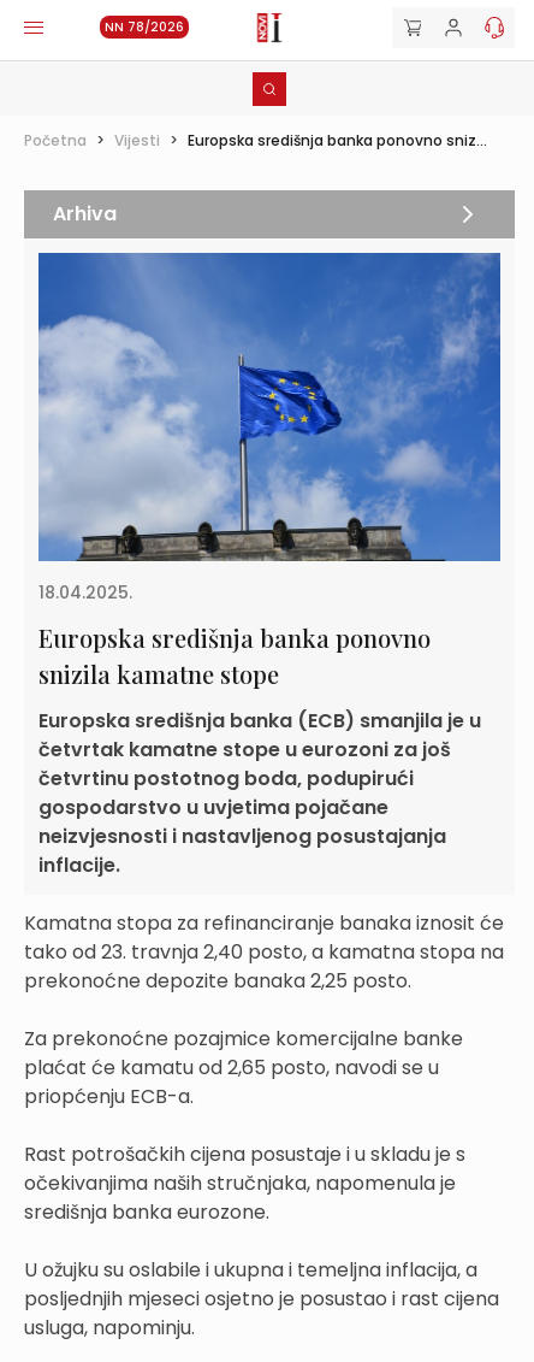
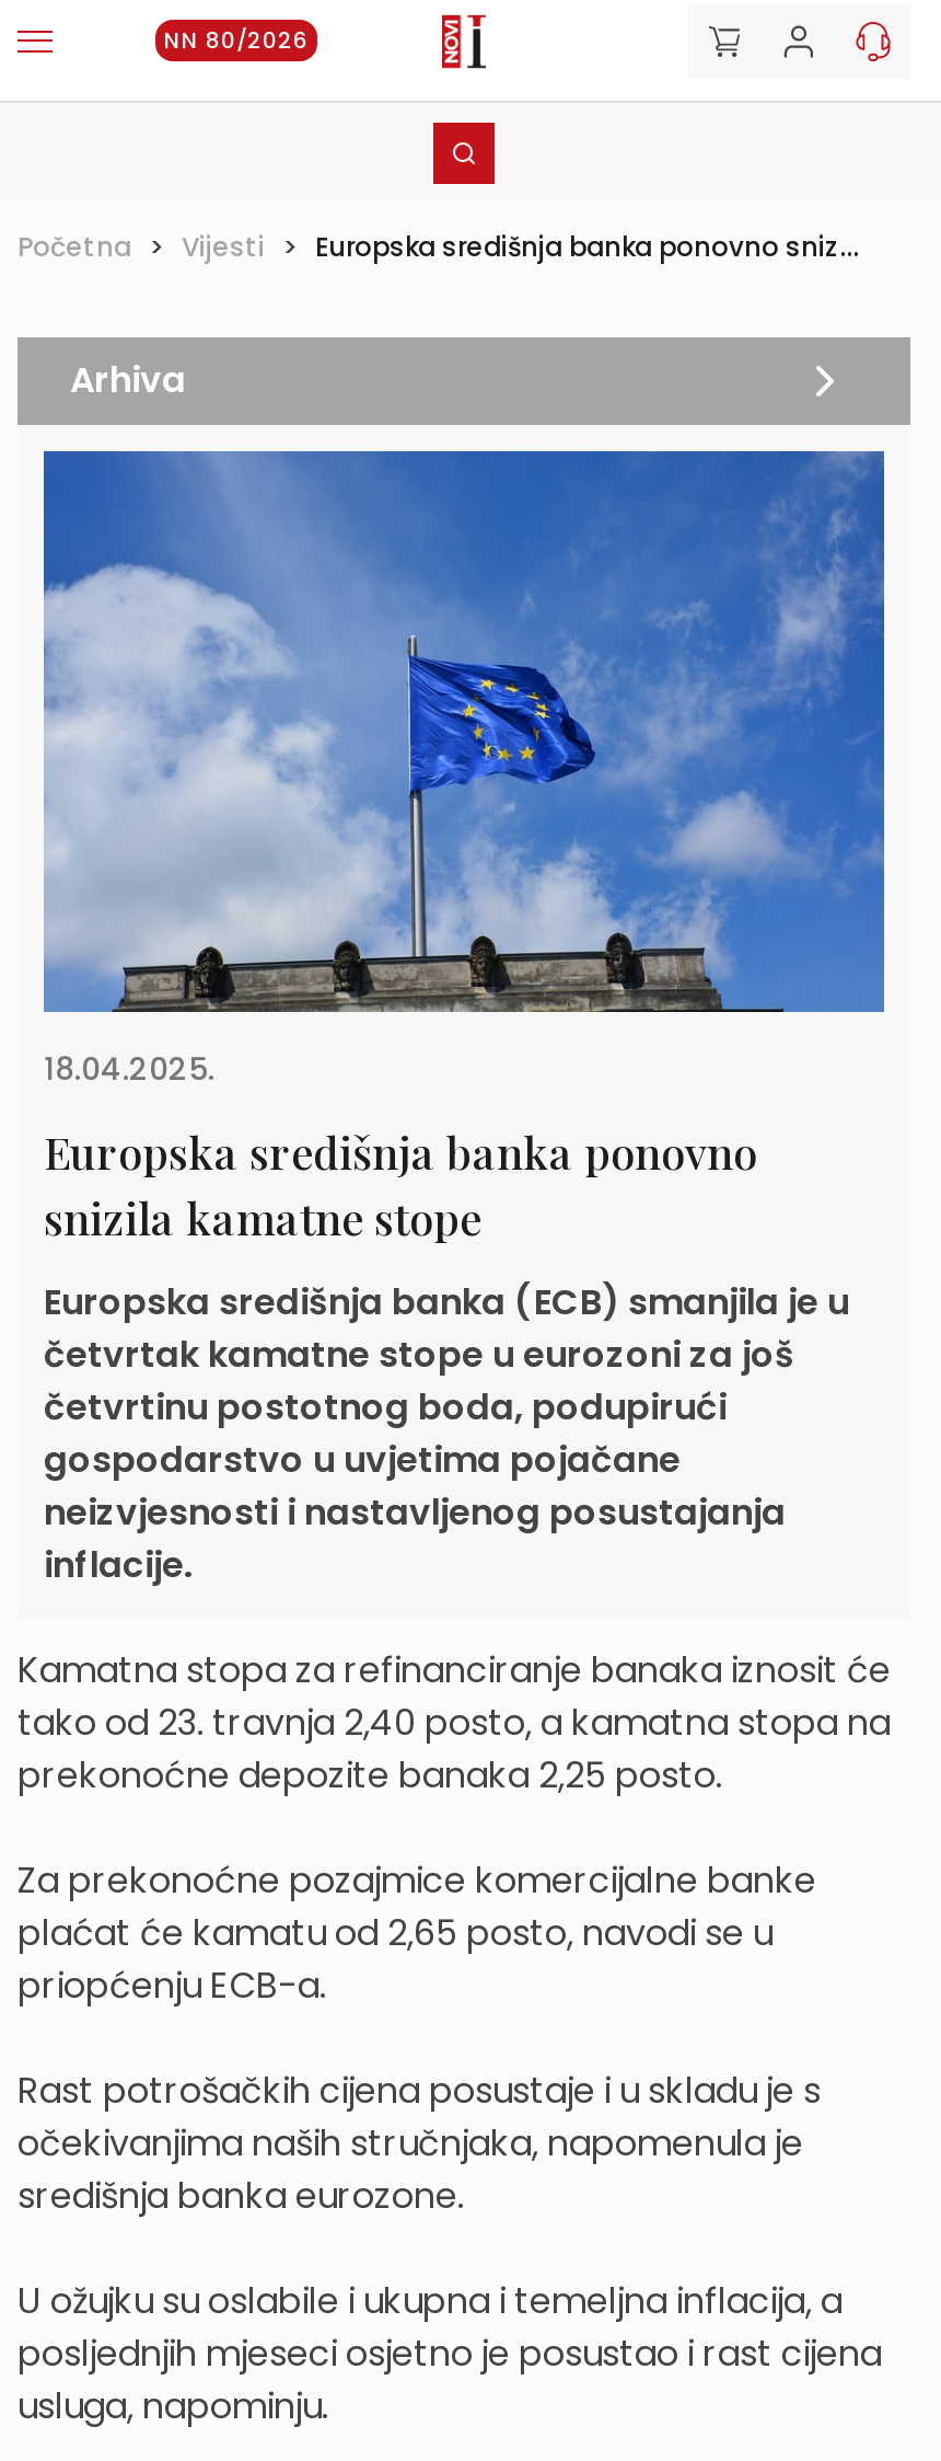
- NN 78/2026
+ NN 80/2026
